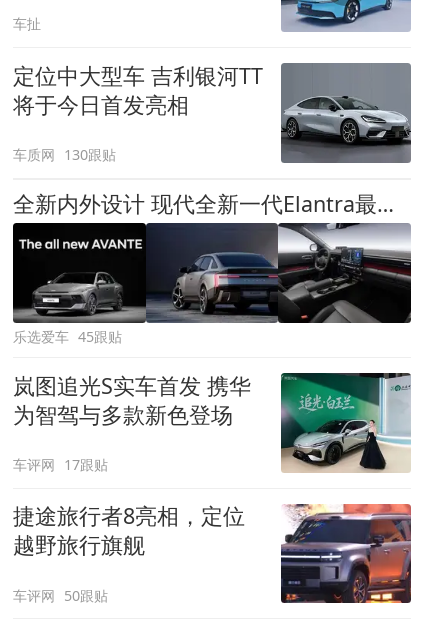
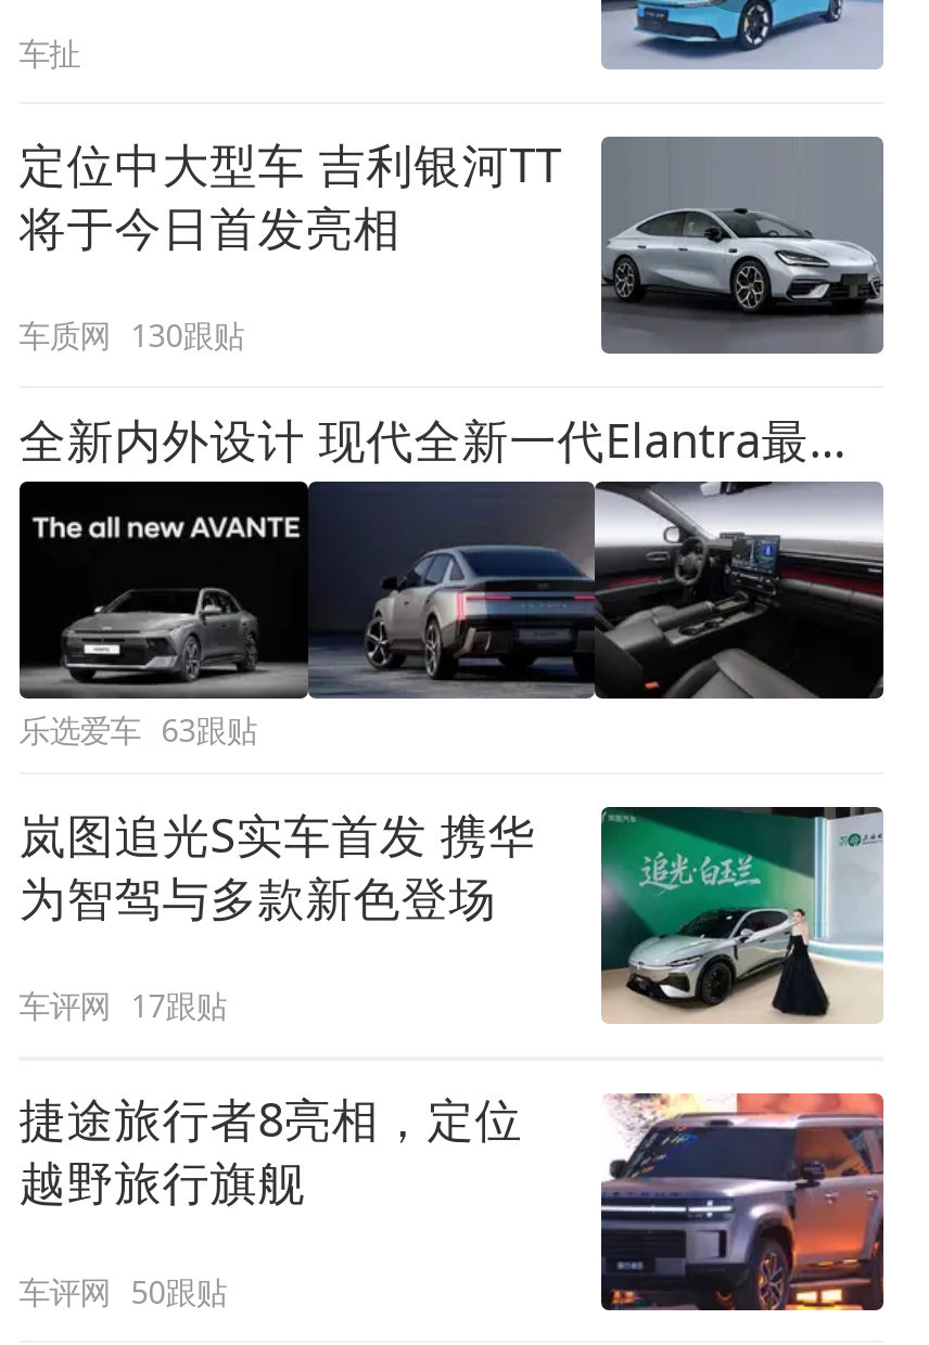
- 乐选爱车 45跟贴
+ 乐选爱车 63跟贴
